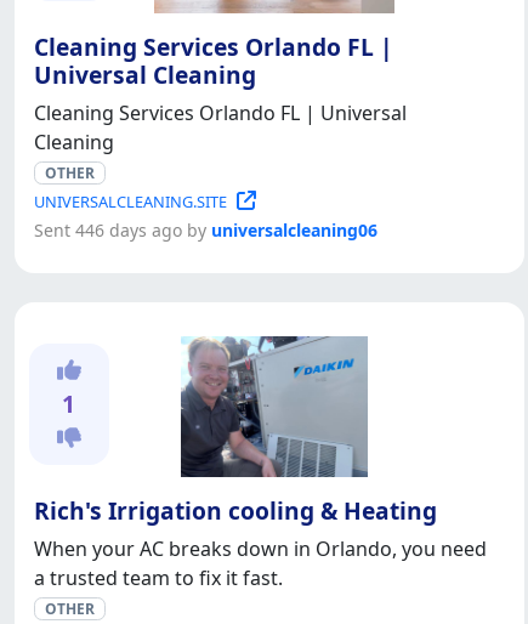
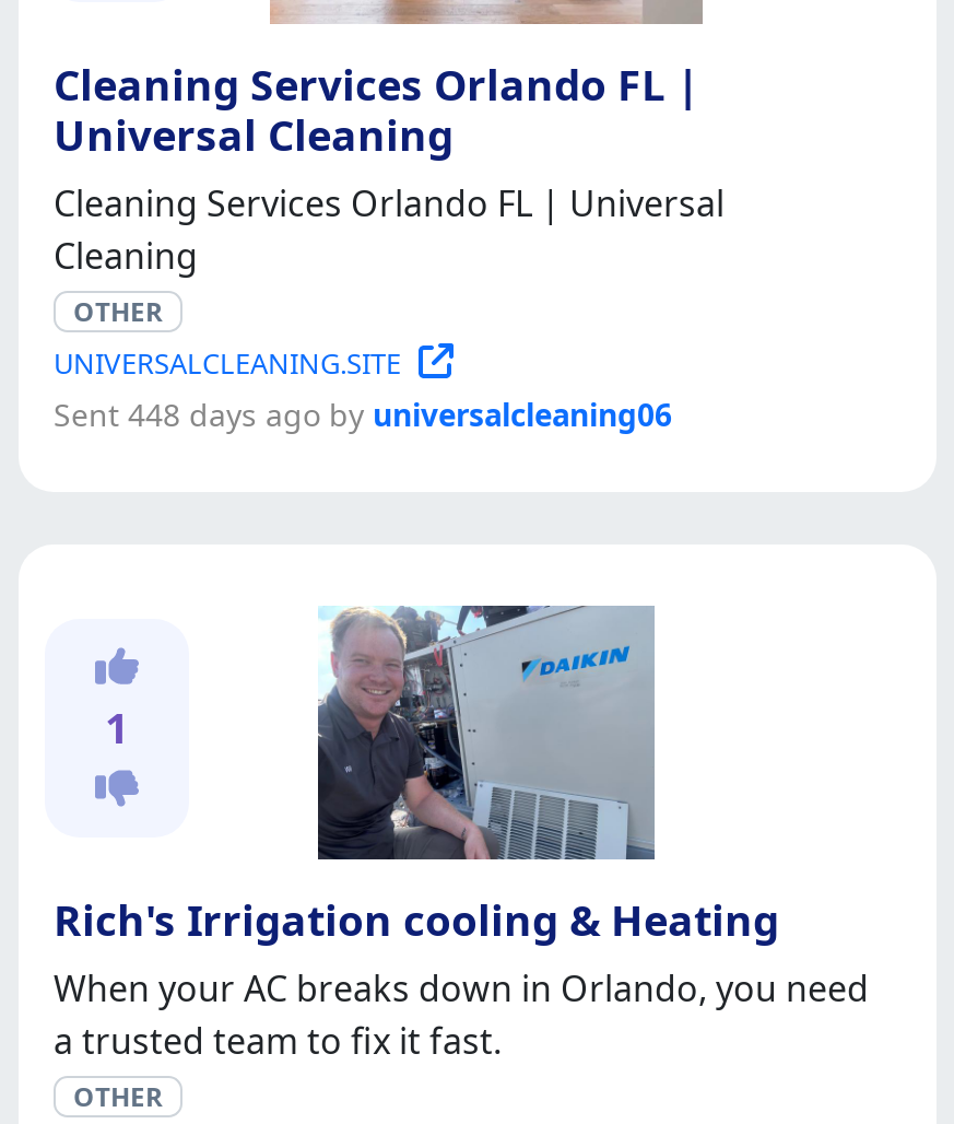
- Sent 446 days ago by universalcleaning06
+ Sent 448 days ago by universalcleaning06
